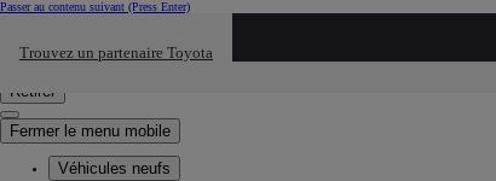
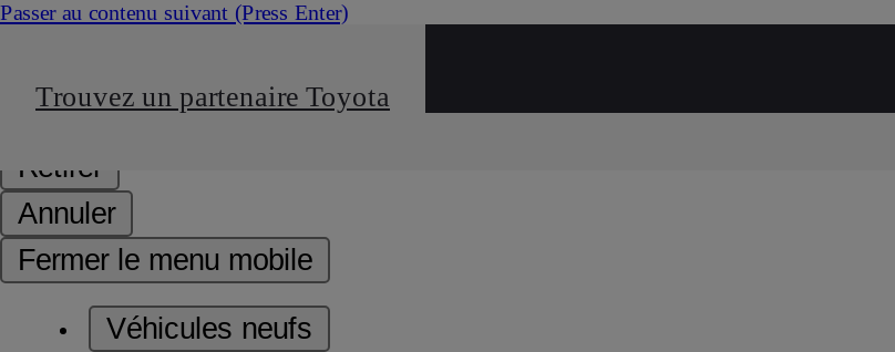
+ Annuler
